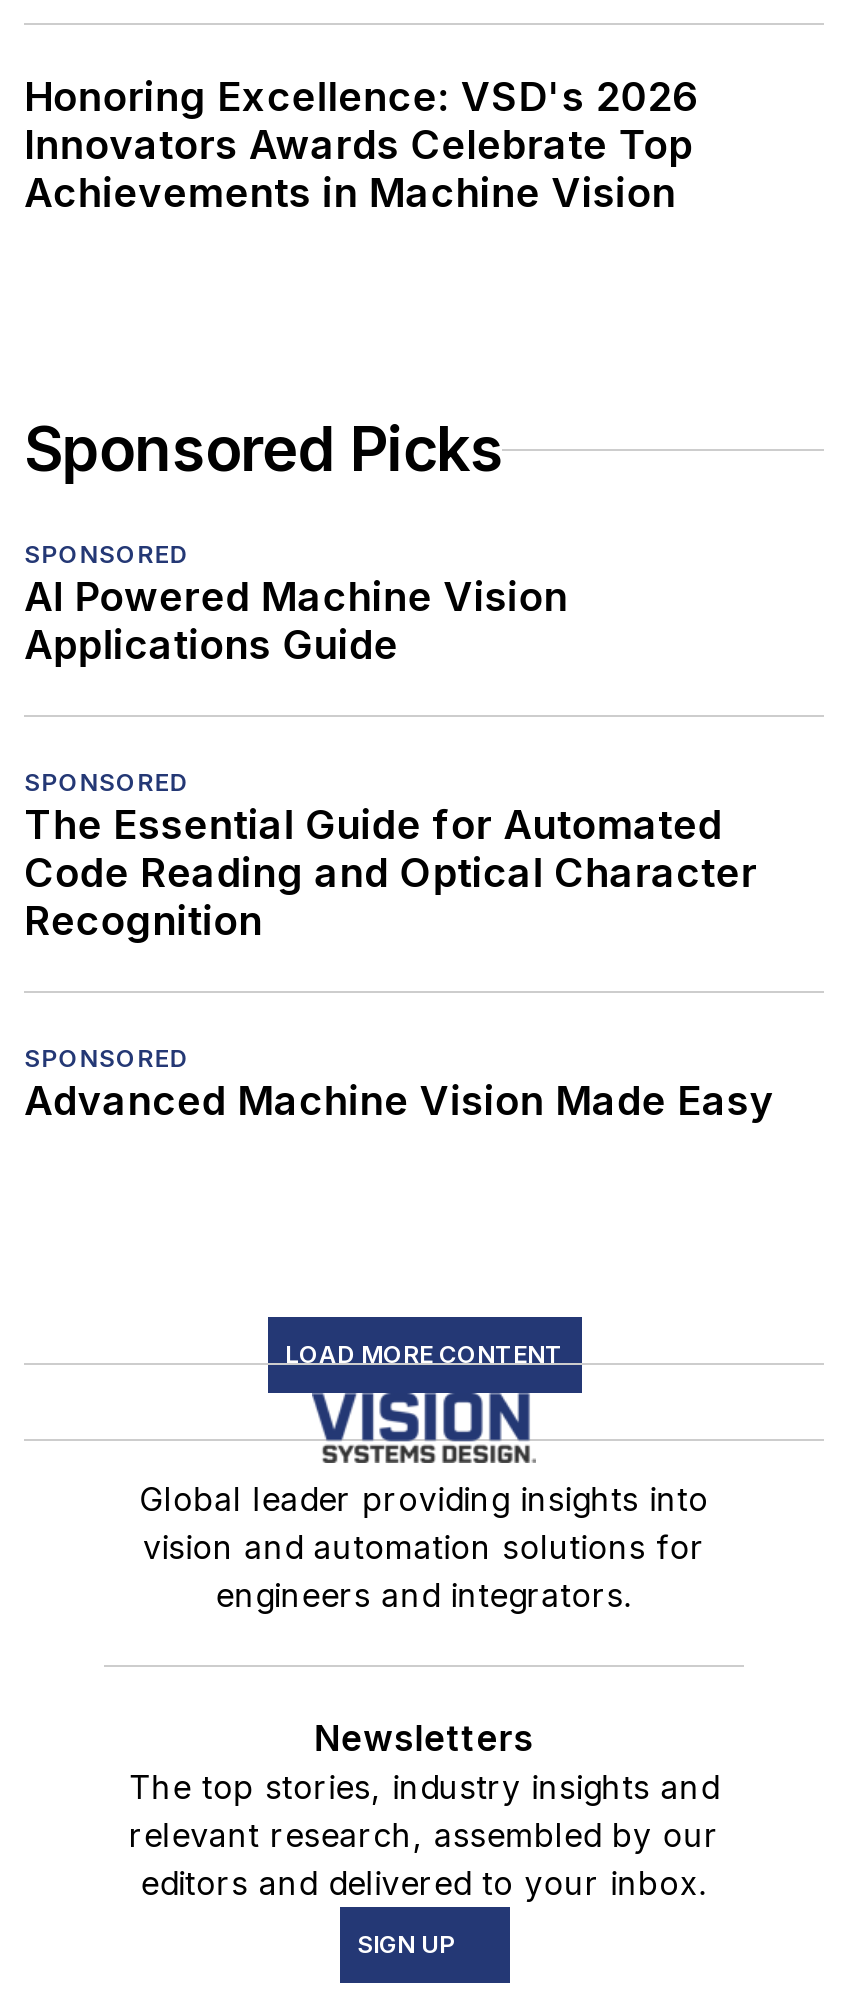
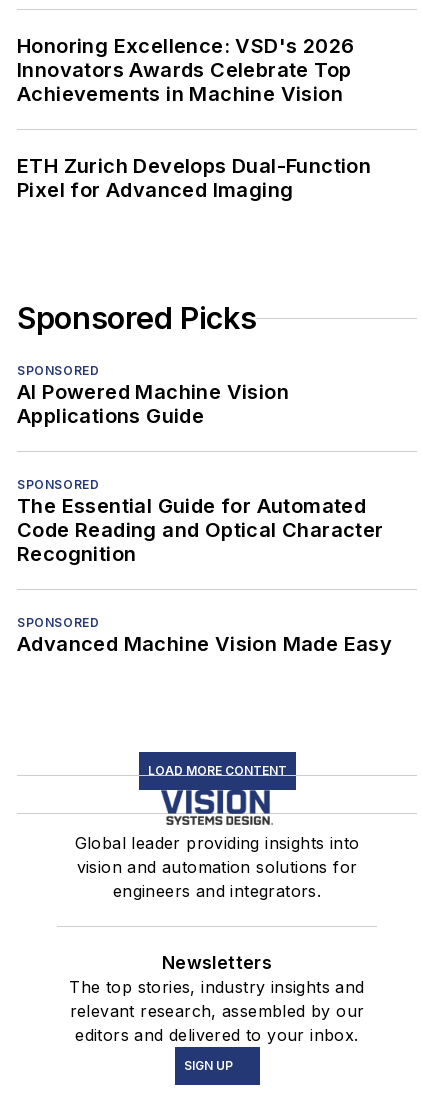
+ ETH Zurich Develops Dual-Function
+ Pixel for Advanced Imaging
